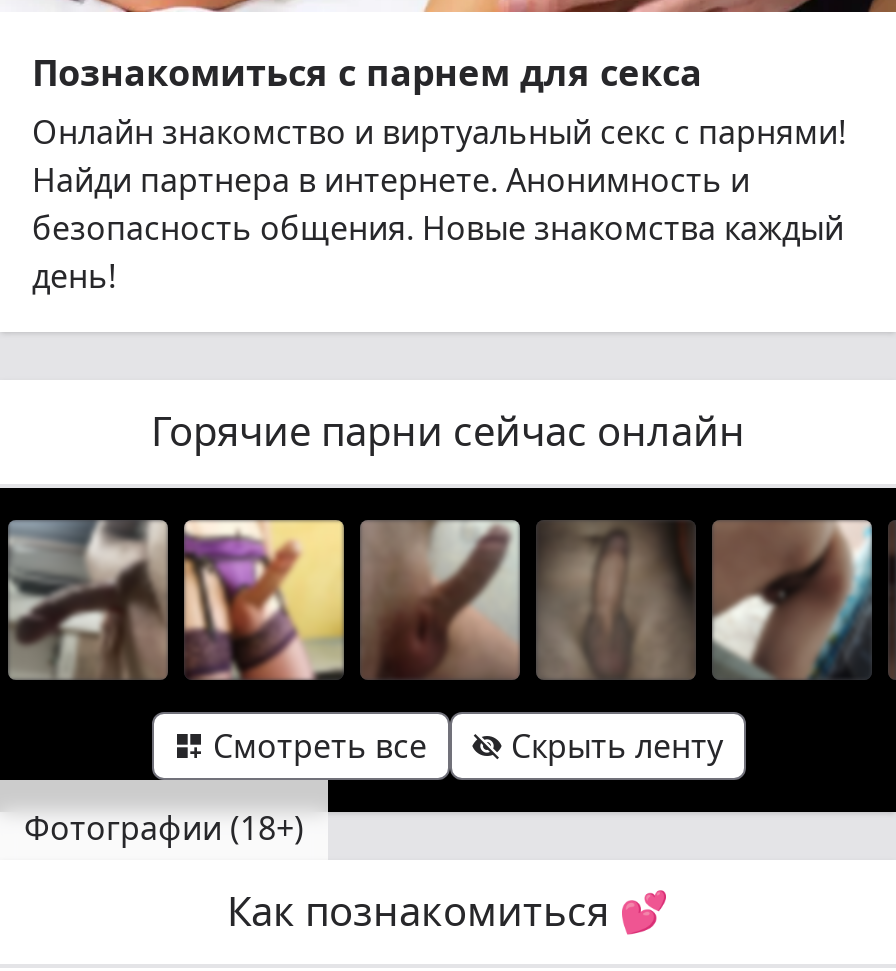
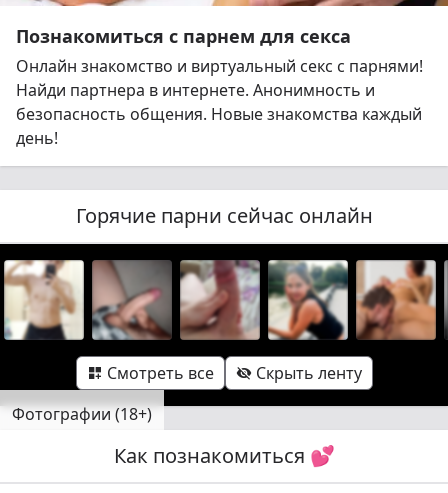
- [image]
+ [image]

- [image]
+ [image]

- [image]
+ [image]

- [image]
+ [image]

- [image]
+ [image]
